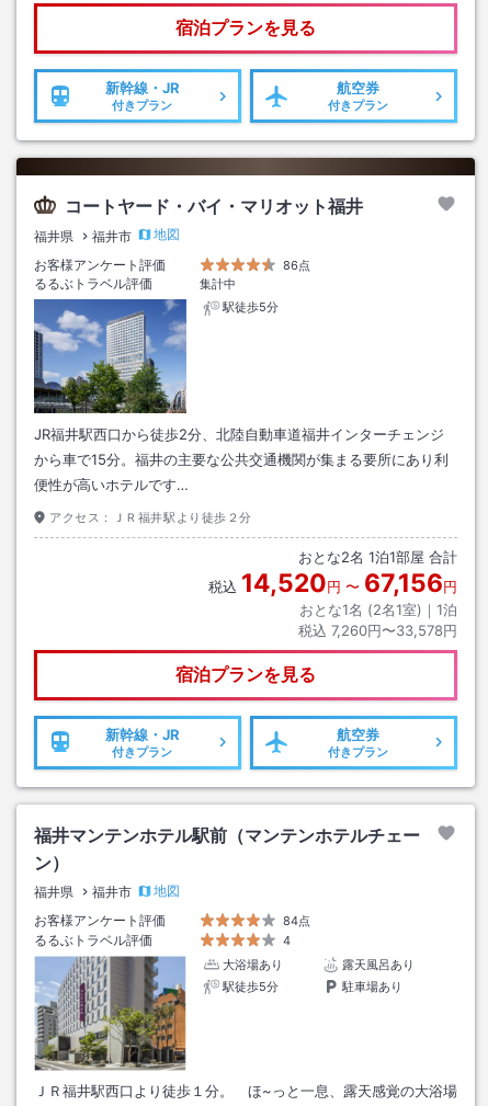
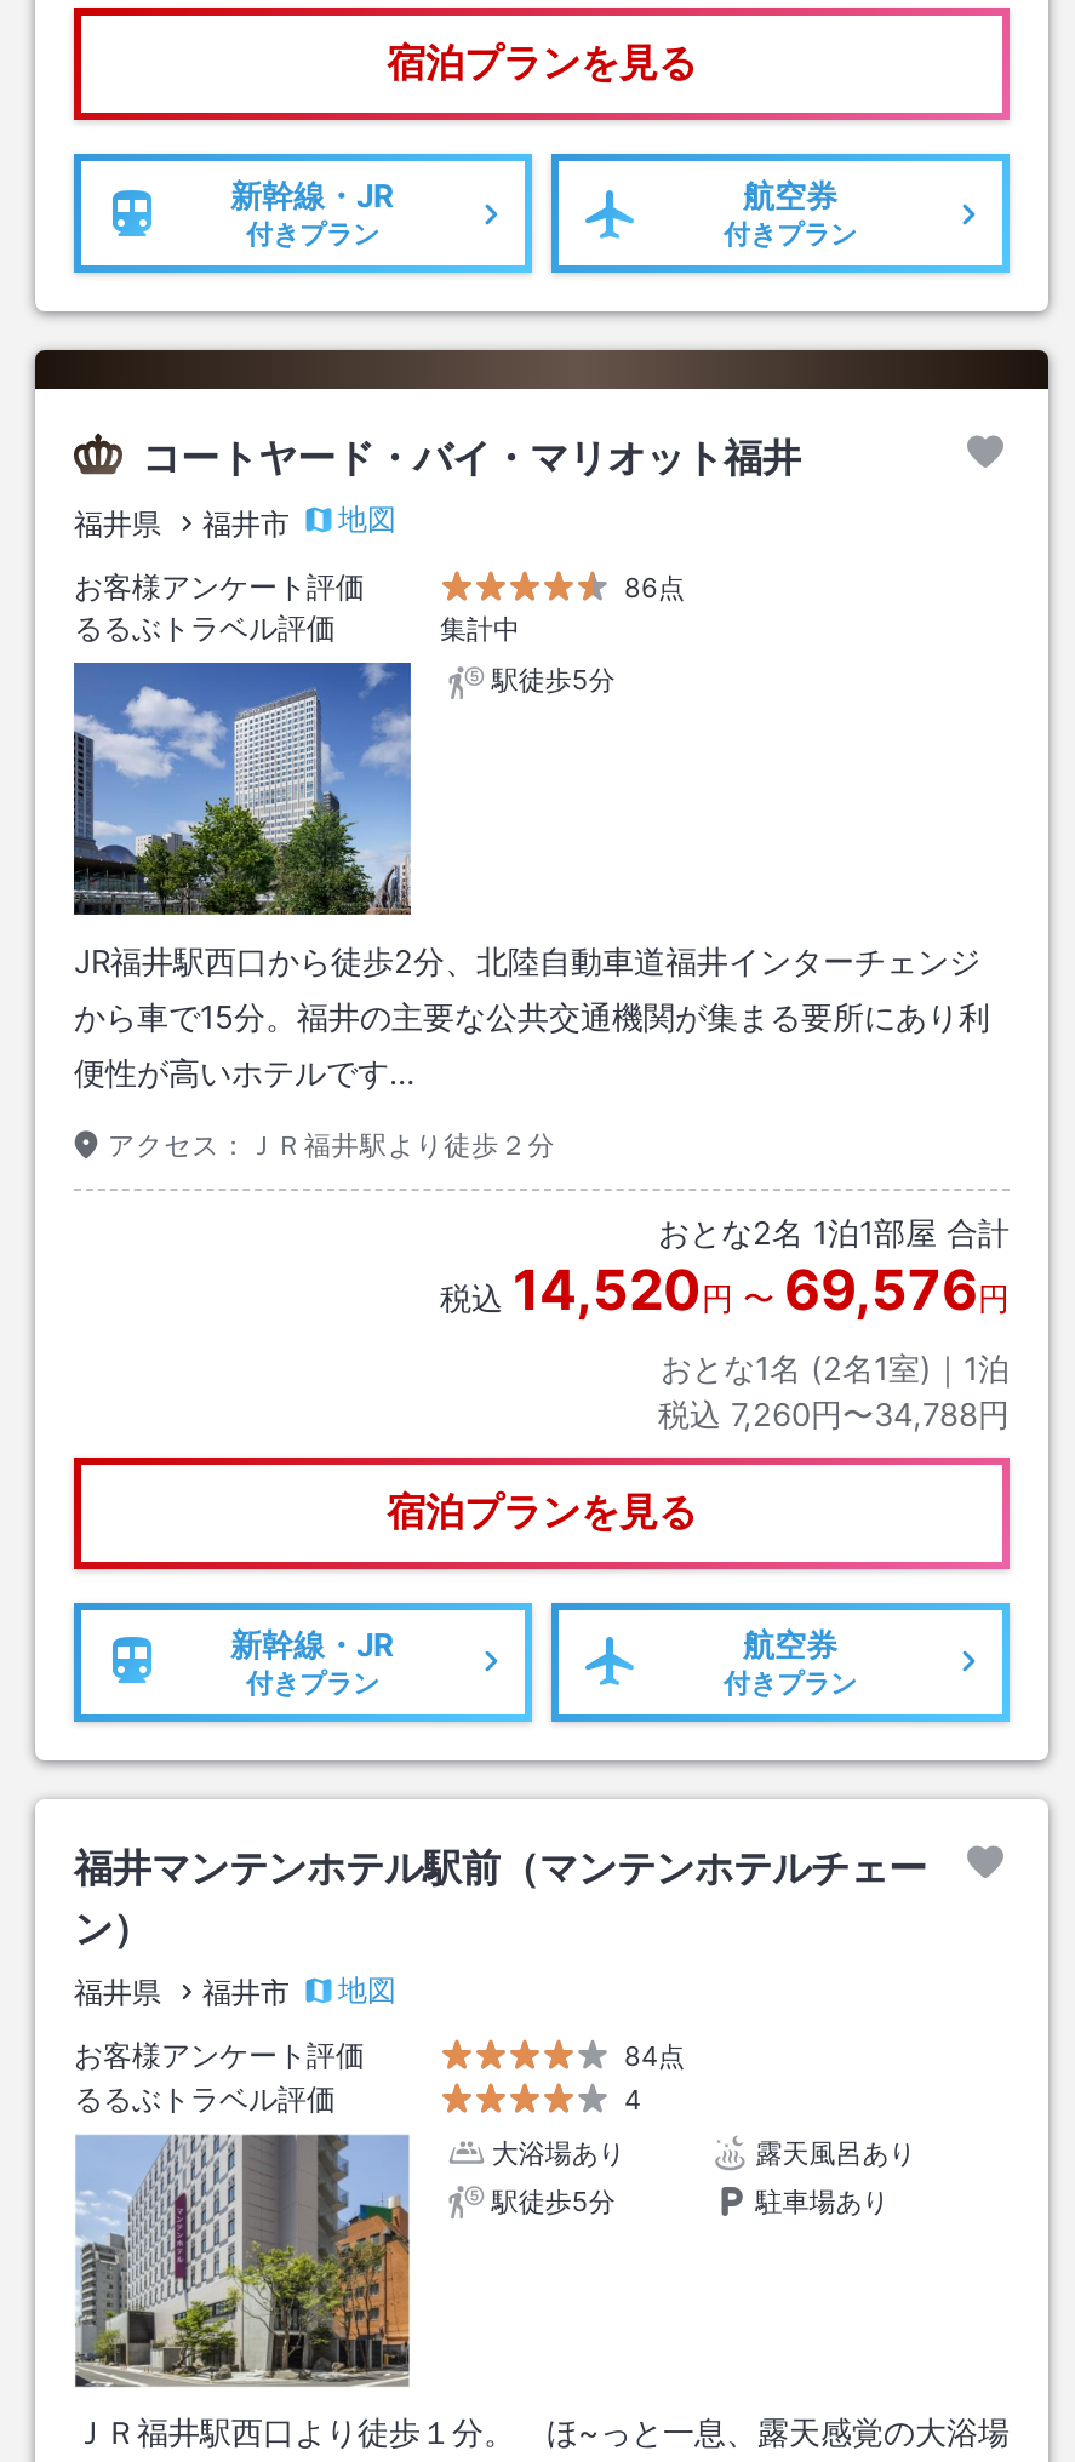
- おとな2名1泊1部屋 合計
+ おとな2名 1泊1部屋 合計

- 税込14,520円〜67,156円
+ 税込14,520円〜69,576円

- 税込 7,260円〜33,578円
+ 税込 7,260円〜34,788円
